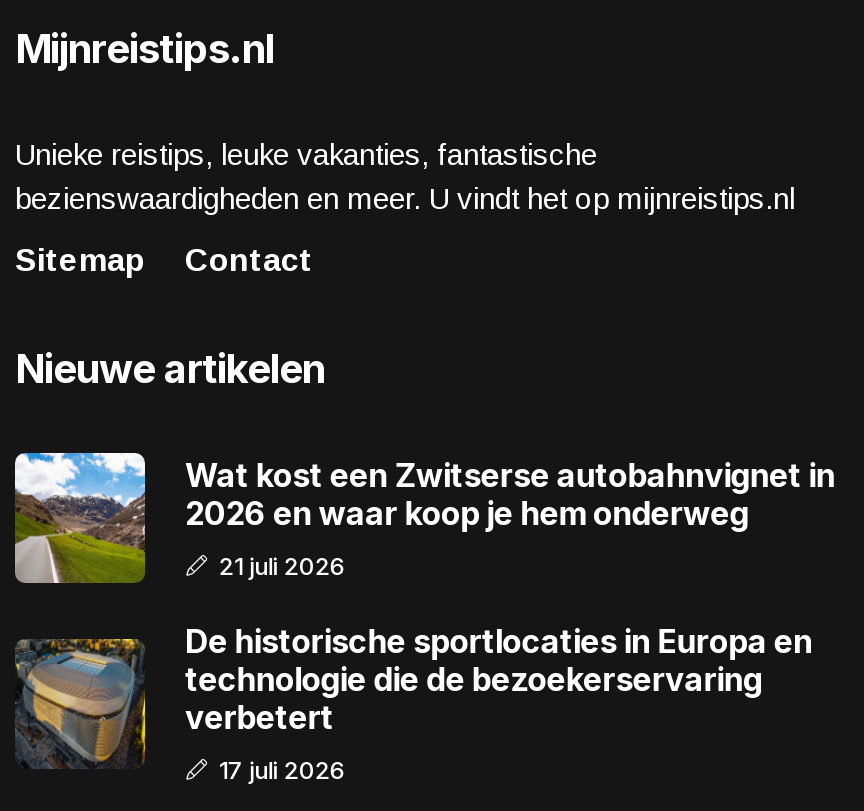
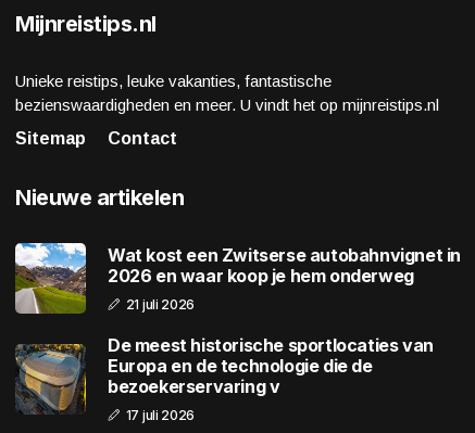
- De historische sportlocaties in Europa en
- technologie die de bezoekerservaring
- verbetert
+ De meest historische sportlocaties van
+ Europa en de technologie die de
+ bezoekerservaring v
